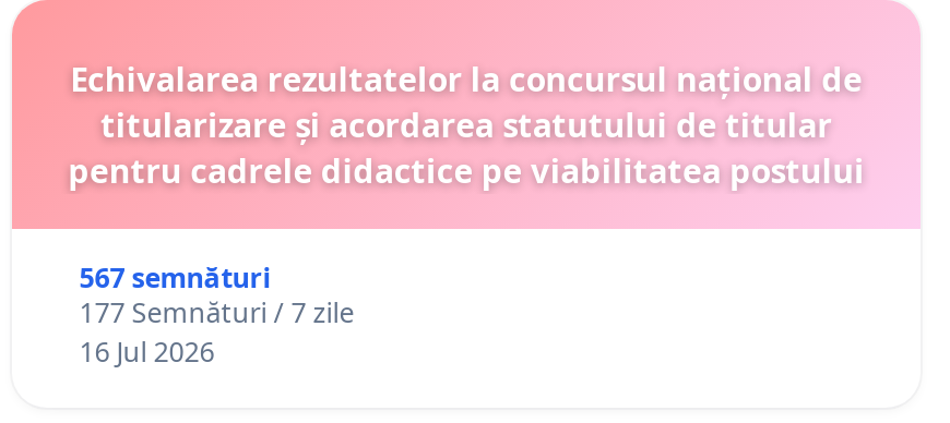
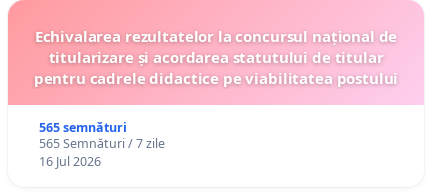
- 567 semnături
+ 565 semnături

- 177 Semnături / 7 zile
+ 565 Semnături / 7 zile
